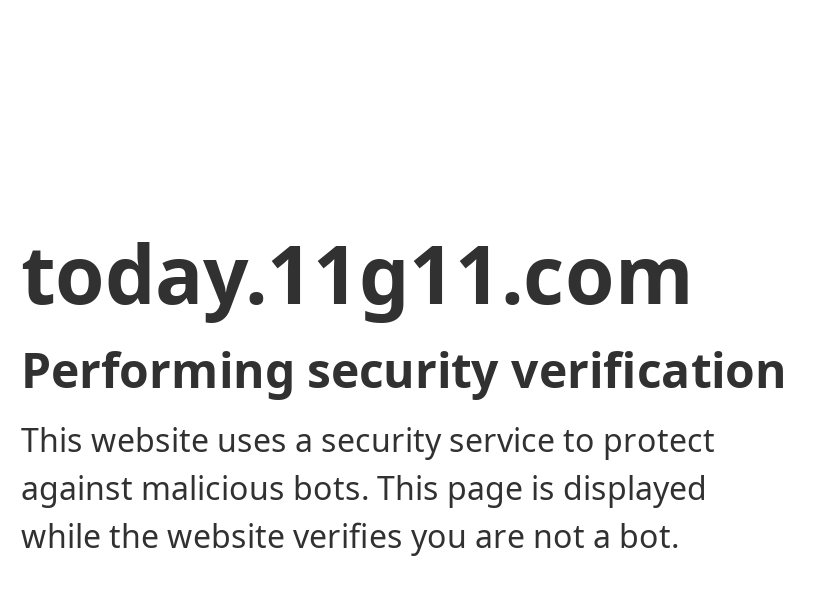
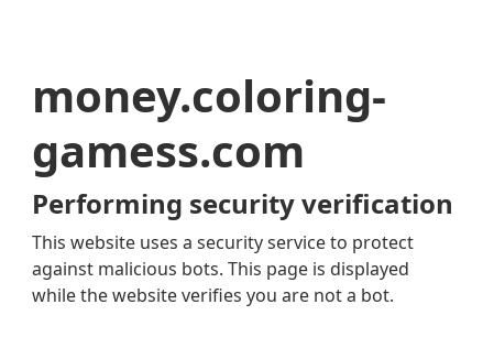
- today.11g11.com
+ money.coloring-
+ gamess.com
